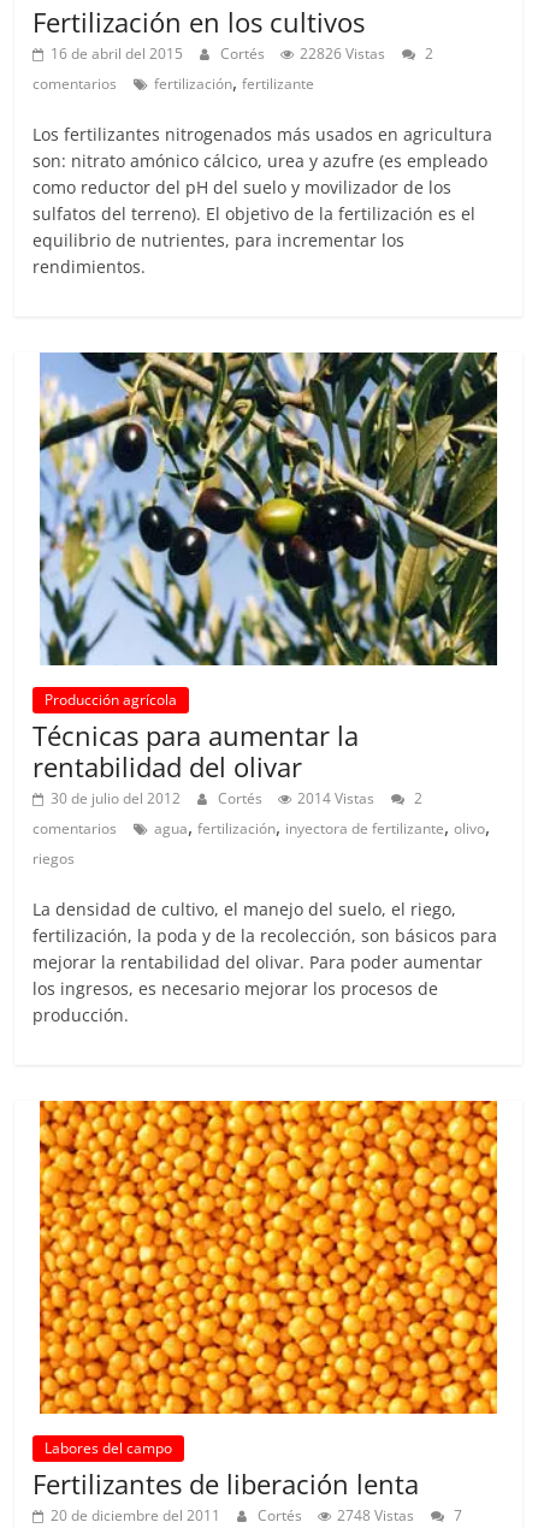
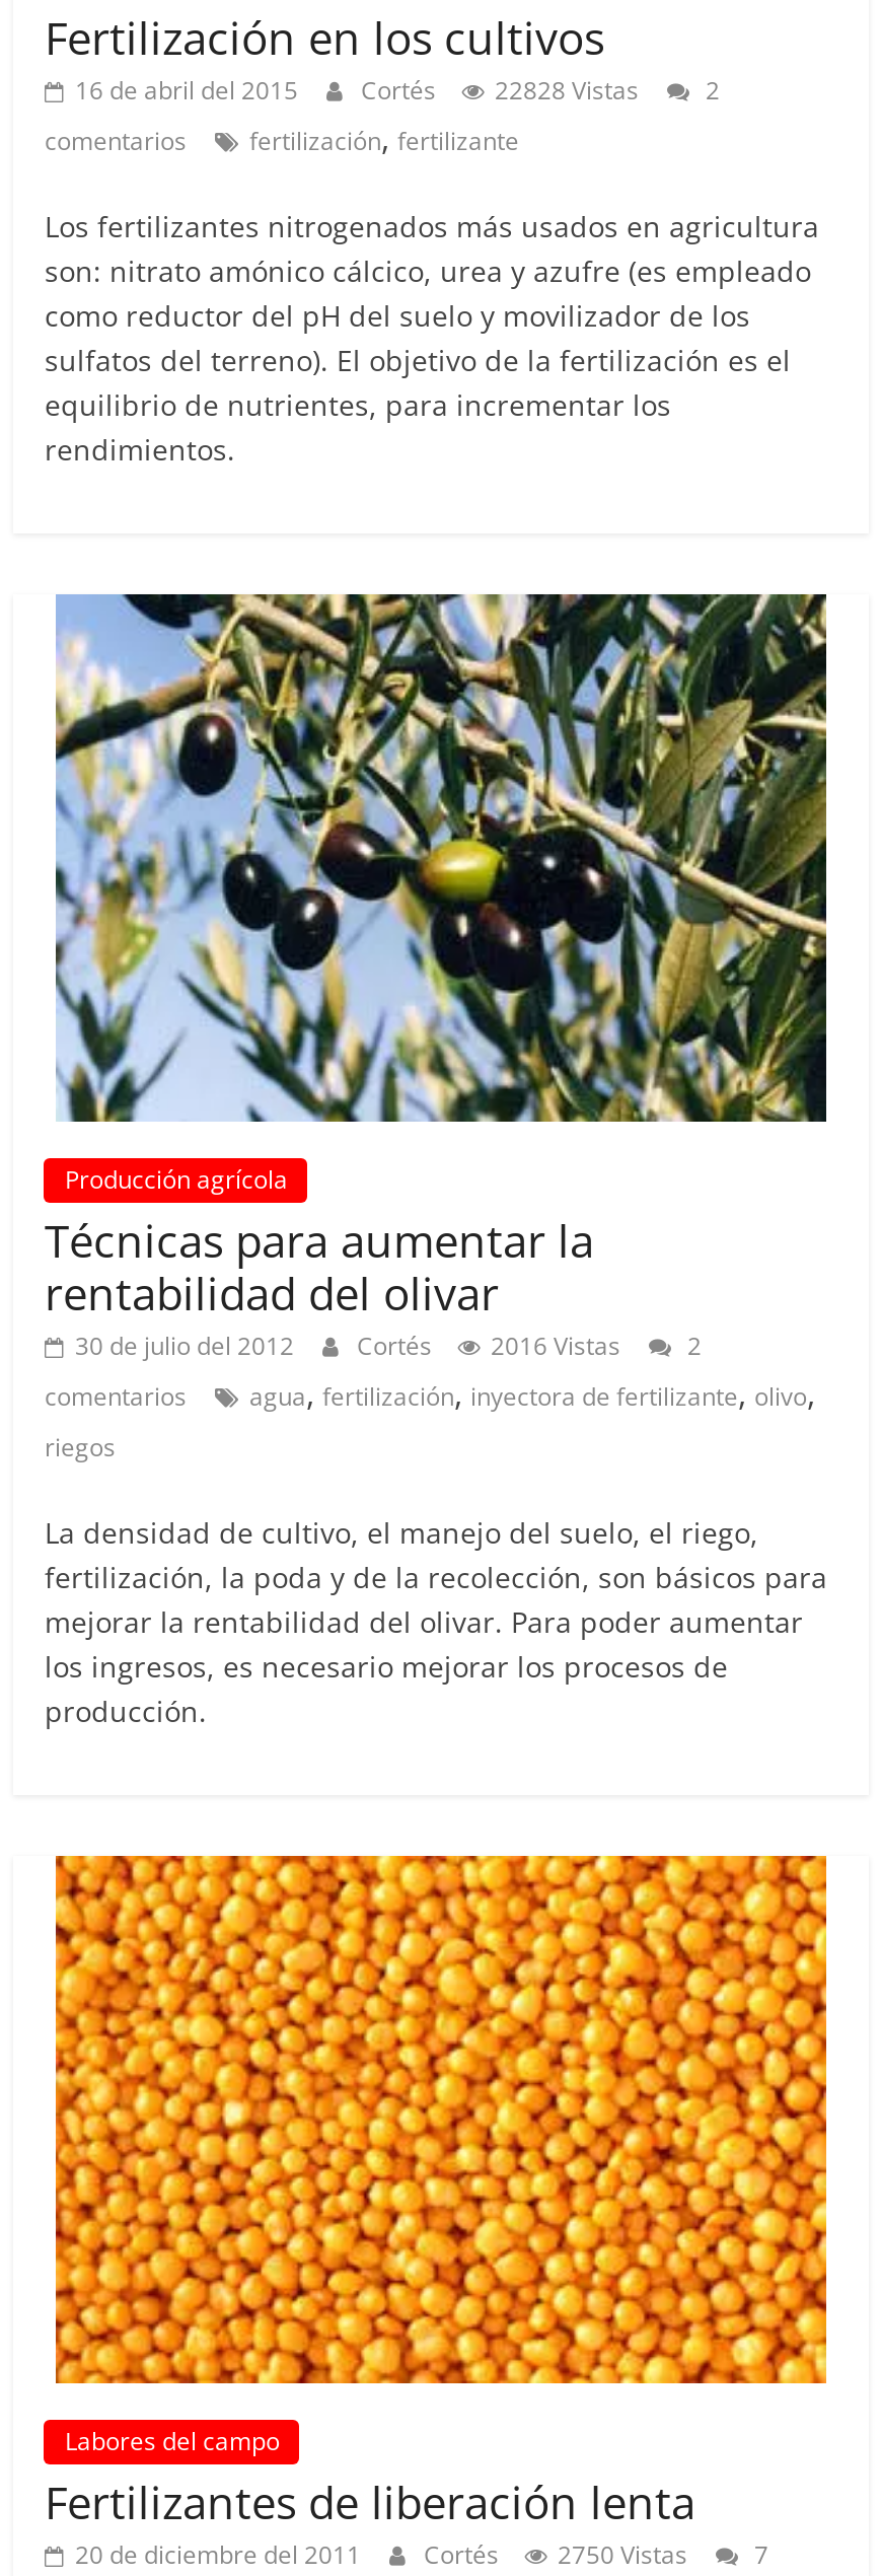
- 16 de abril del 2015 Cortés 22826 Vistas 2
+ 16 de abril del 2015 Cortés 22828 Vistas 2

- 30 de julio del 2012 Cortés 2014 Vistas 2
+ 30 de julio del 2012 Cortés 2016 Vistas 2

- 20 de diciembre del 2011 Cortés 2748 Vistas 7
+ 20 de diciembre del 2011 Cortés 2750 Vistas 7
